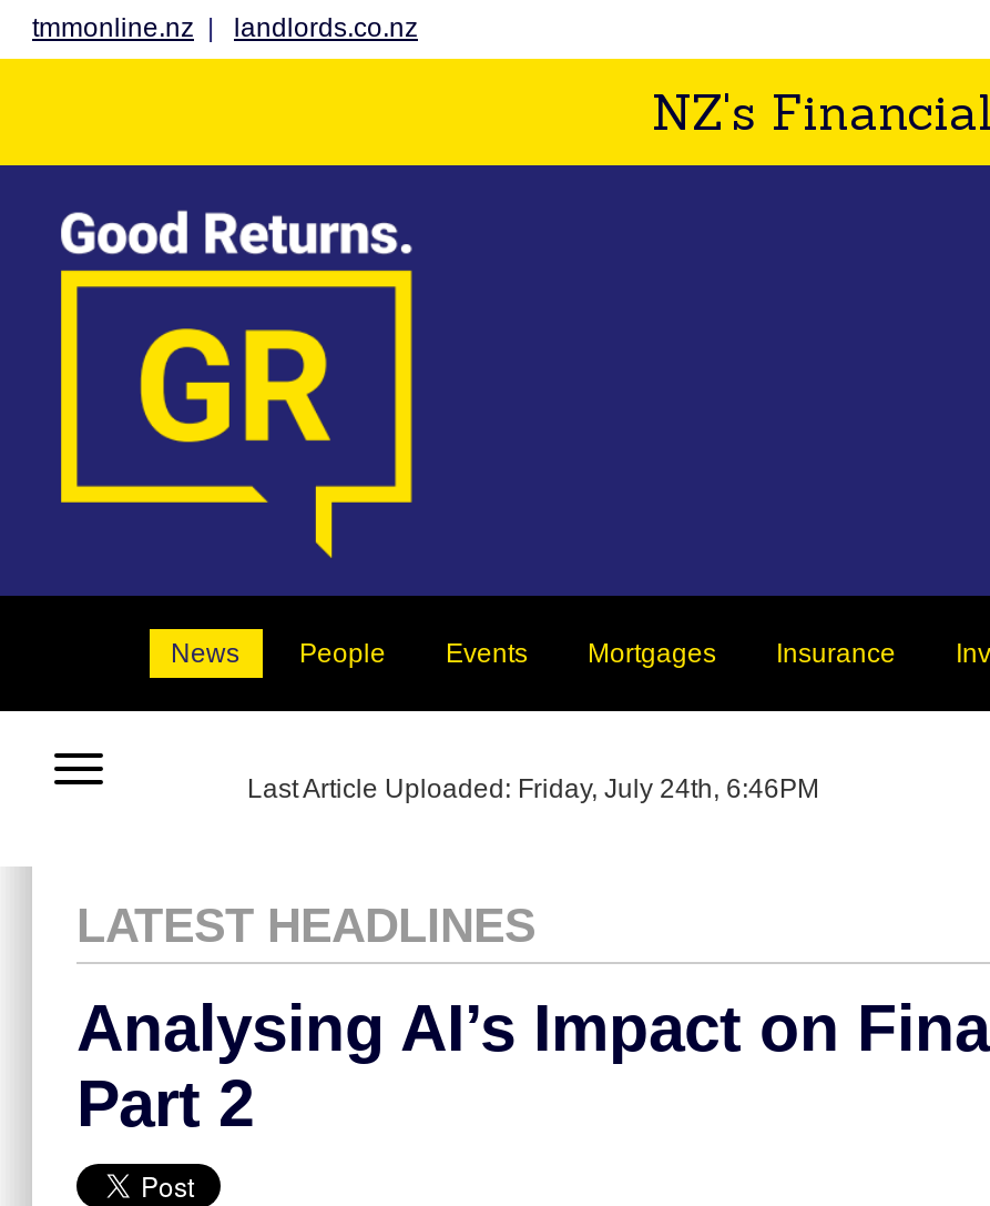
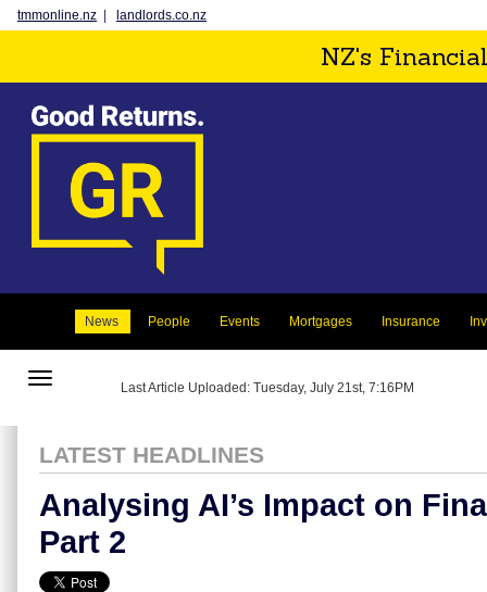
- Last Article Uploaded: Friday, July 24th, 6:46PM
+ Last Article Uploaded: Tuesday, July 21st, 7:16PM
